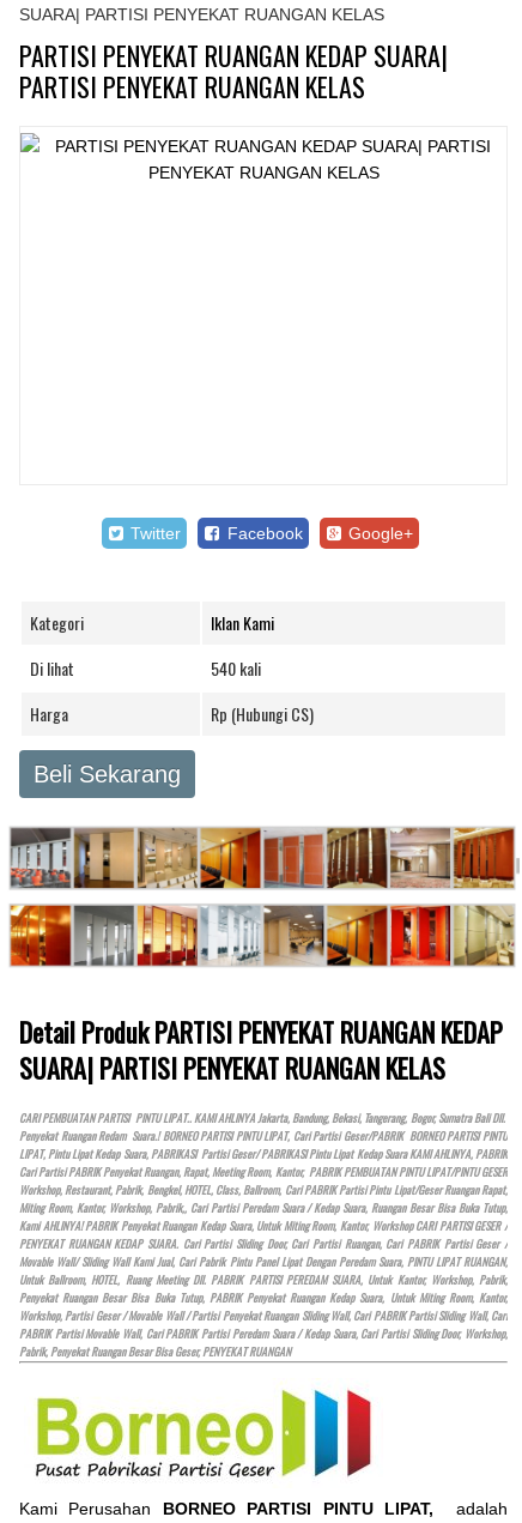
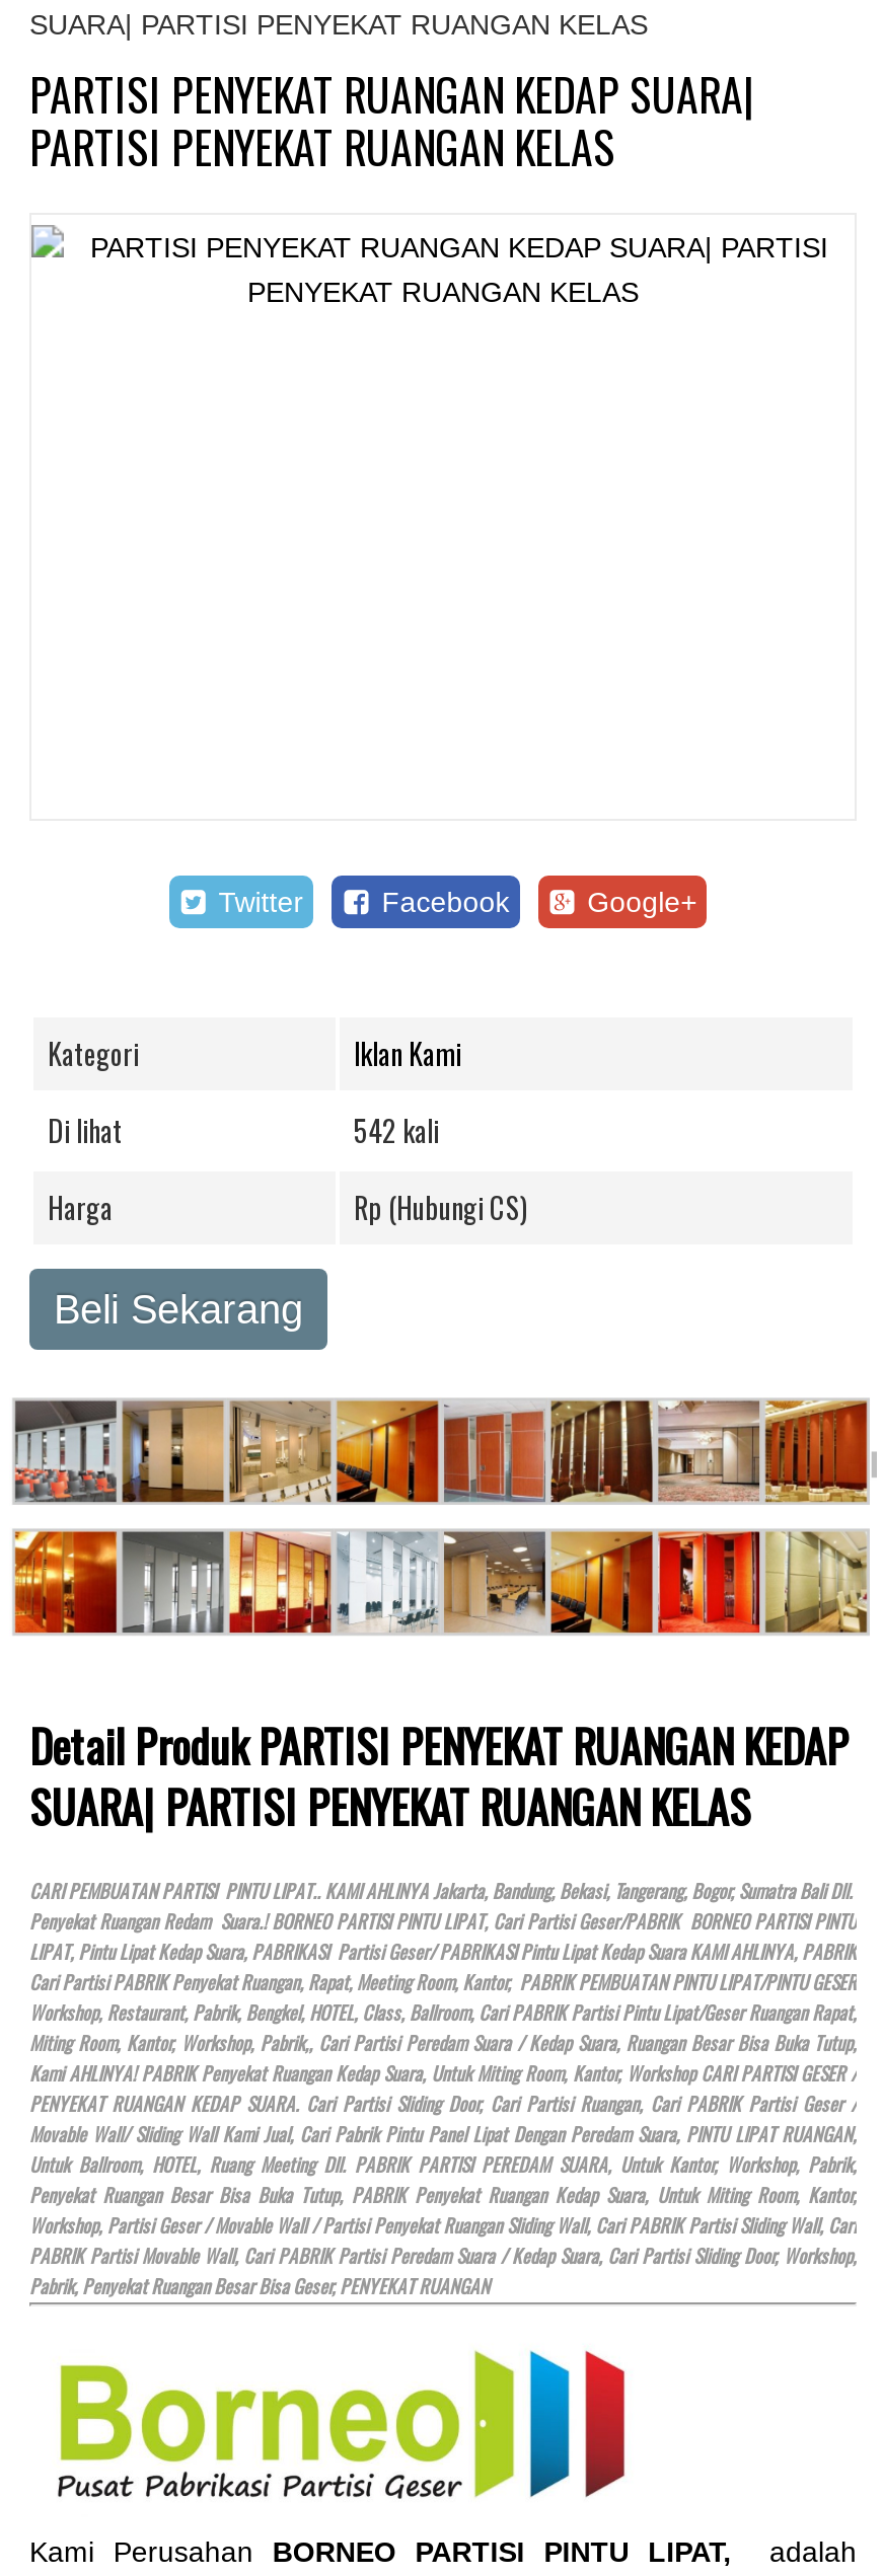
- 540 kali
+ 542 kali
